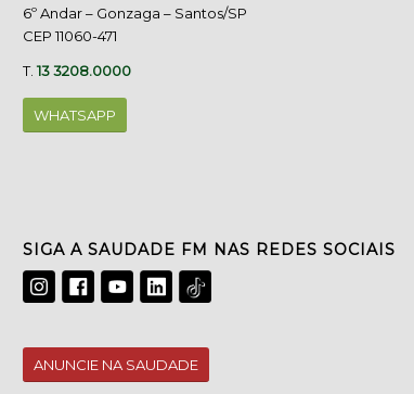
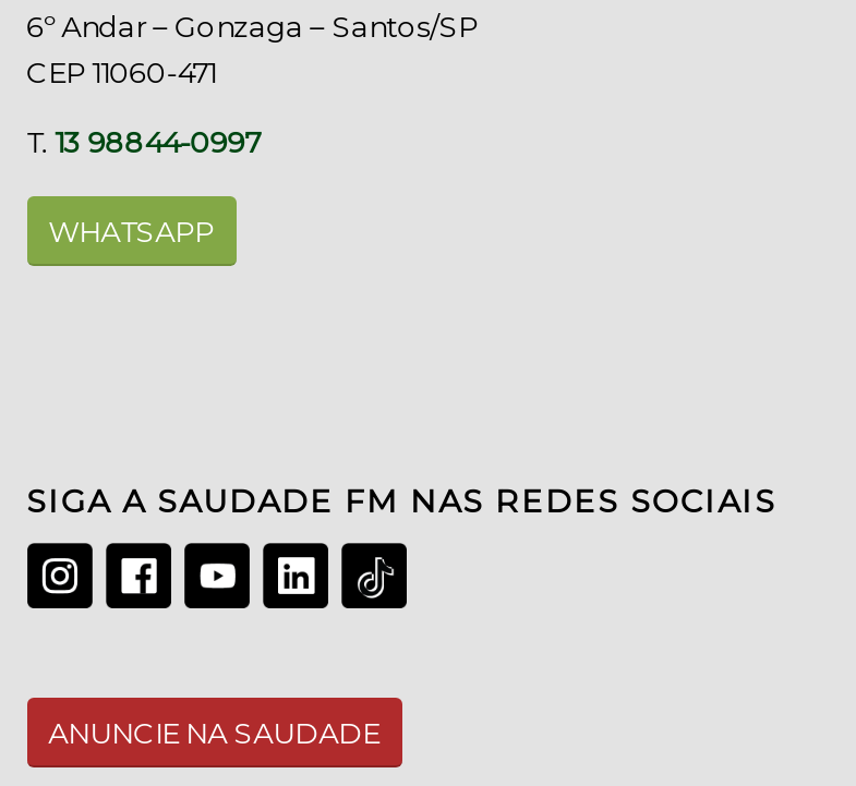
- T. 13 3208.0000
+ T. 13 98844-0997
